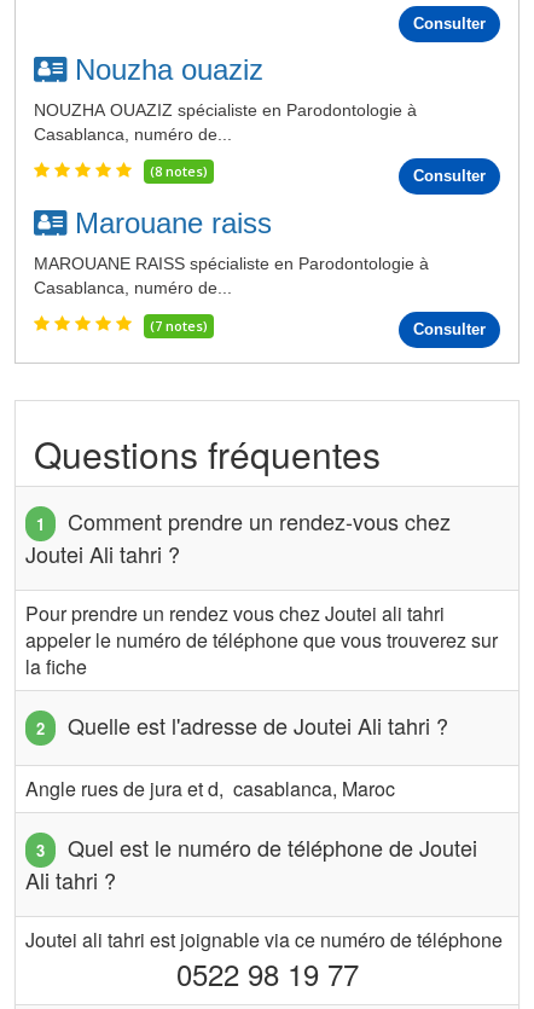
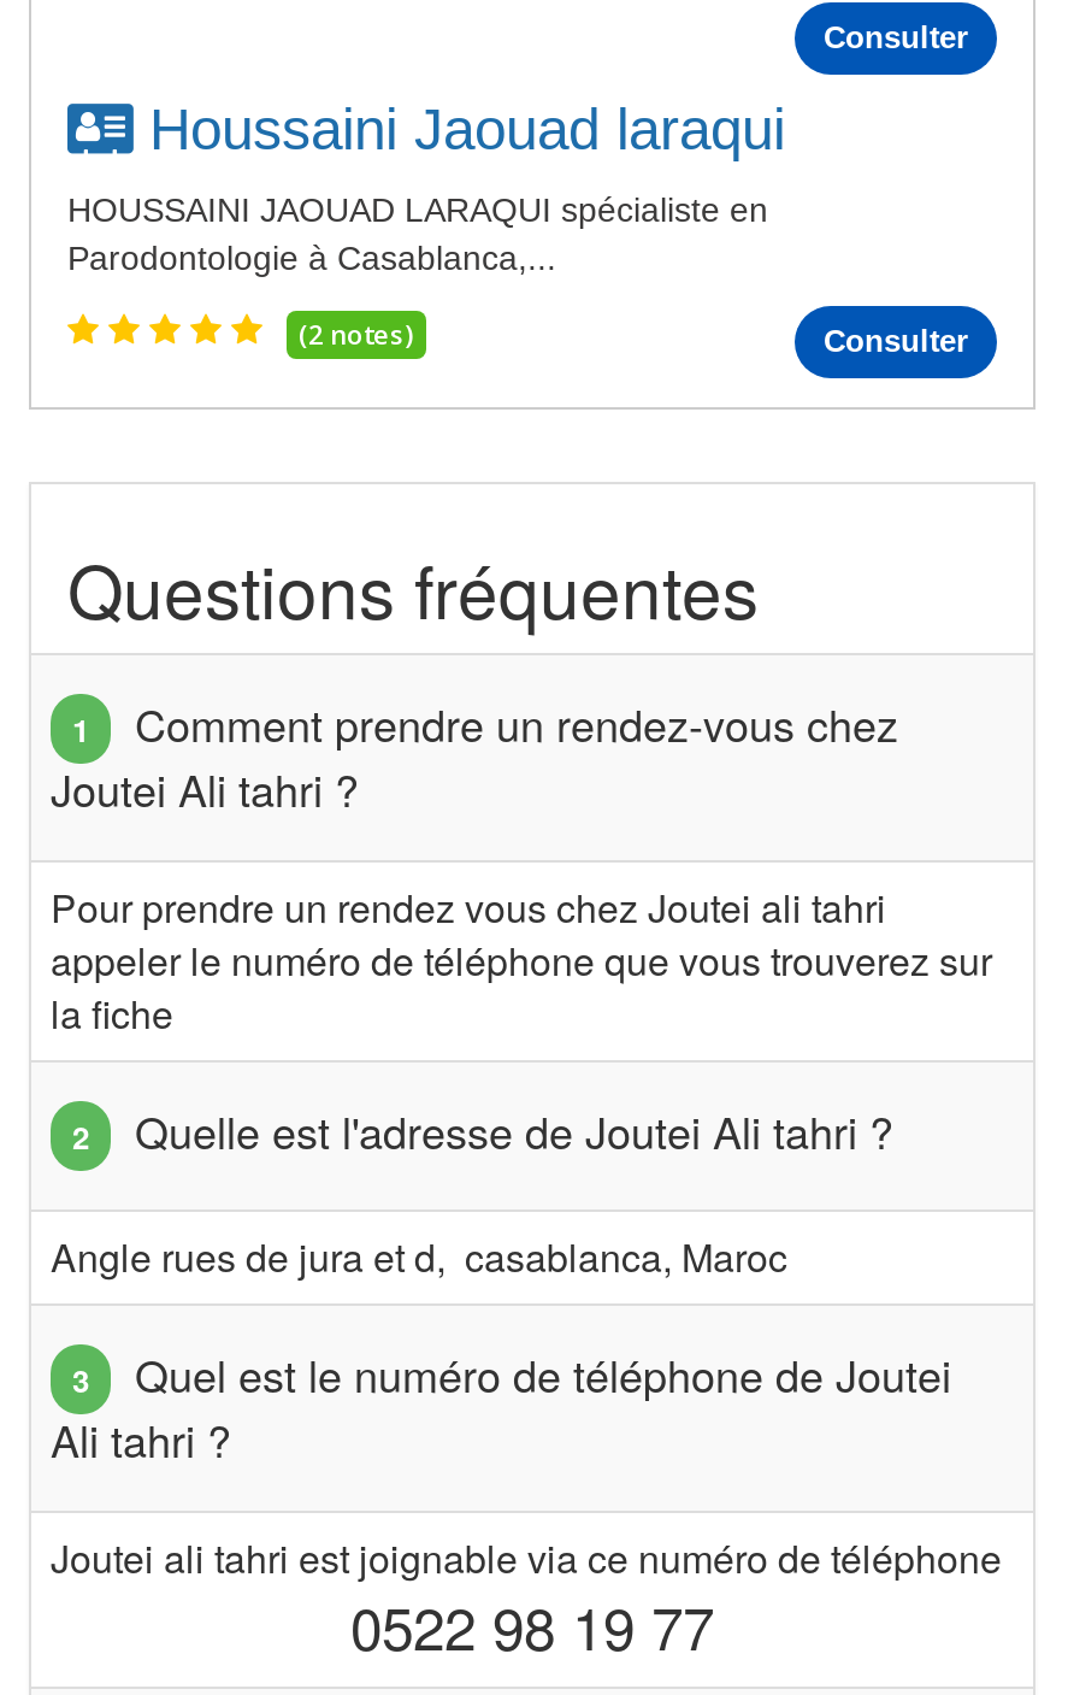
- Nouzha ouaziz
- NOUZHA OUAZIZ spécialiste en Parodontologie à
- Casablanca, numéro de...
- (8 notes)
- Consulter
- Marouane raiss
- MAROUANE RAISS spécialiste en Parodontologie à
- Casablanca, numéro de...
- (7 notes)
+ Houssaini Jaouad laraqui
+ HOUSSAINI JAOUAD LARAQUI spécialiste en
+ Parodontologie à Casablanca,...
+ (2 notes)
